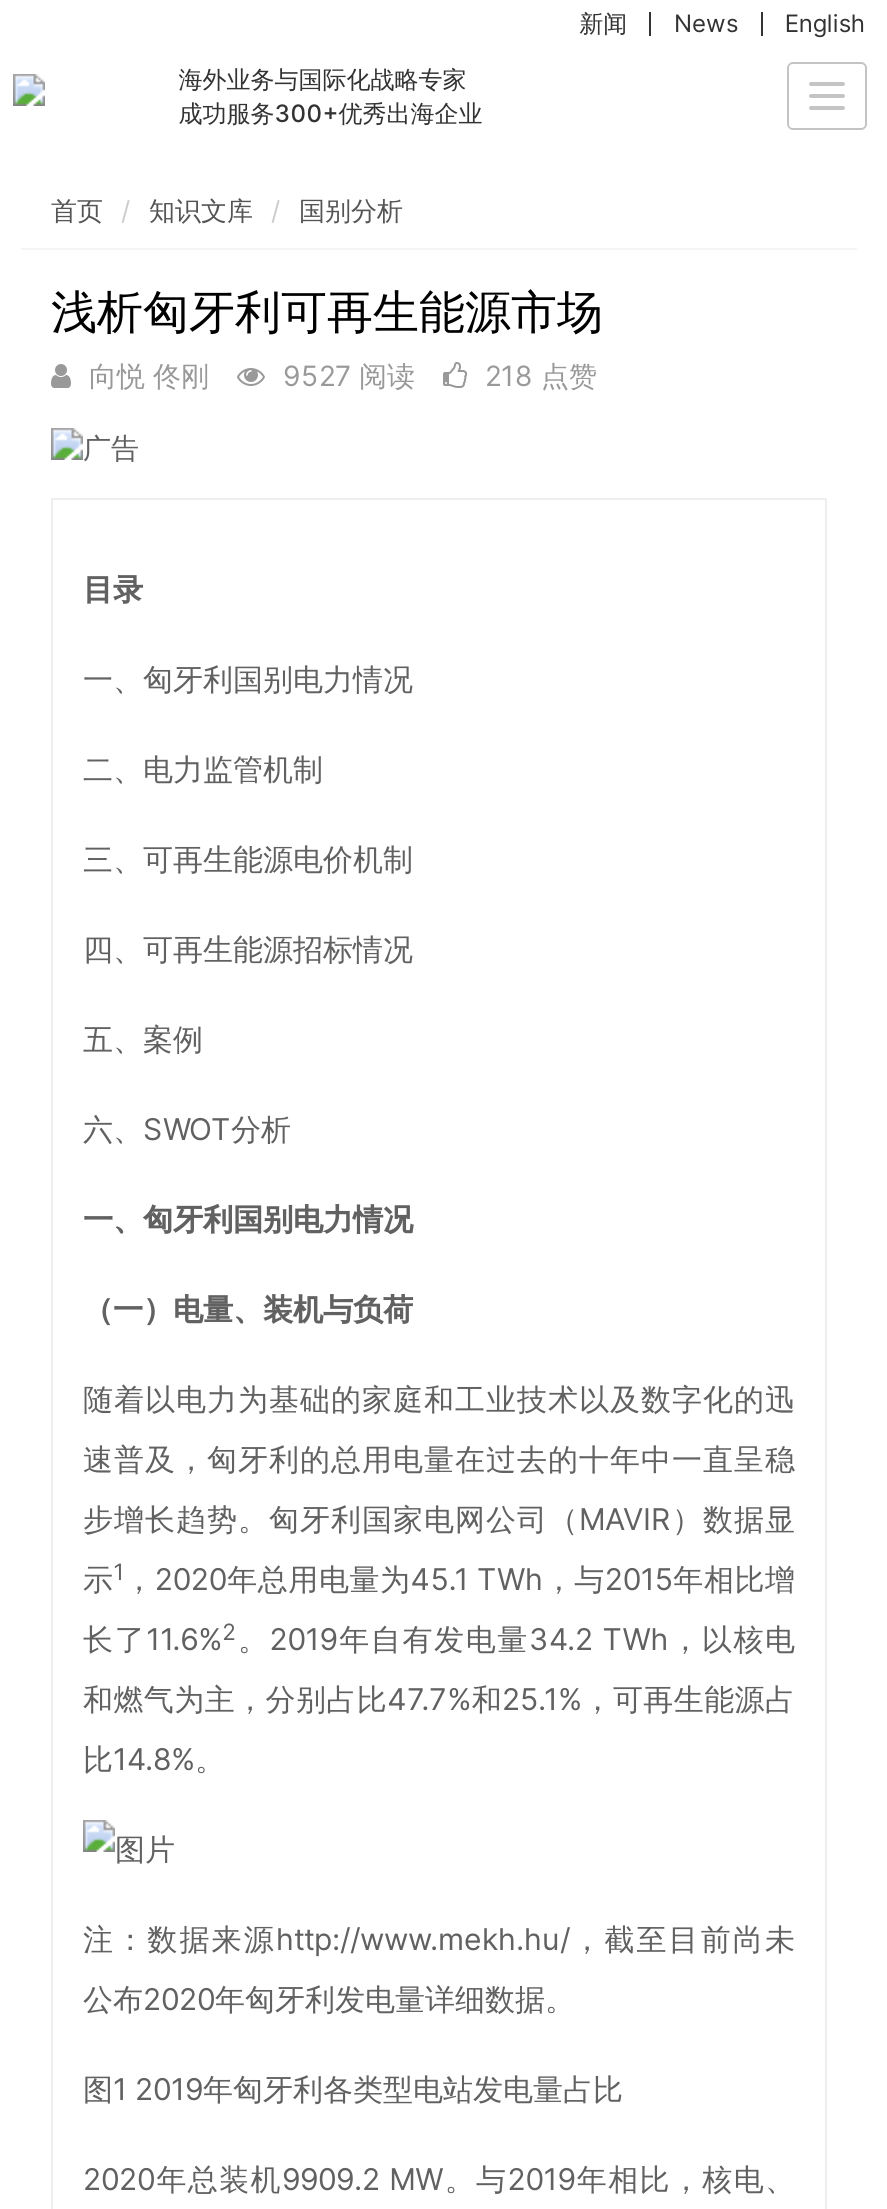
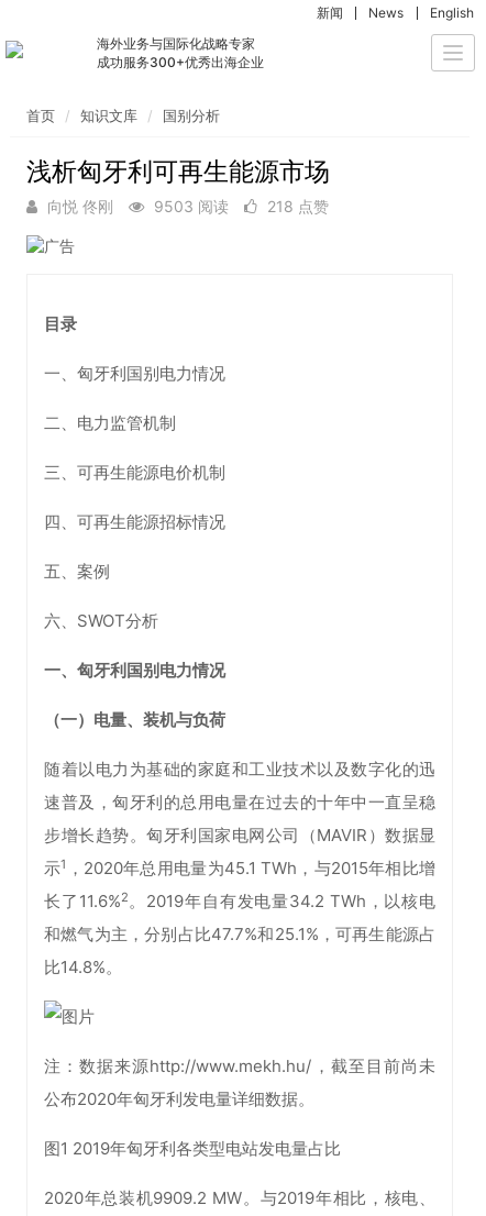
- 向悦 佟刚 9527 阅读 218 点赞
+ 向悦 佟刚 9503 阅读 218 点赞
